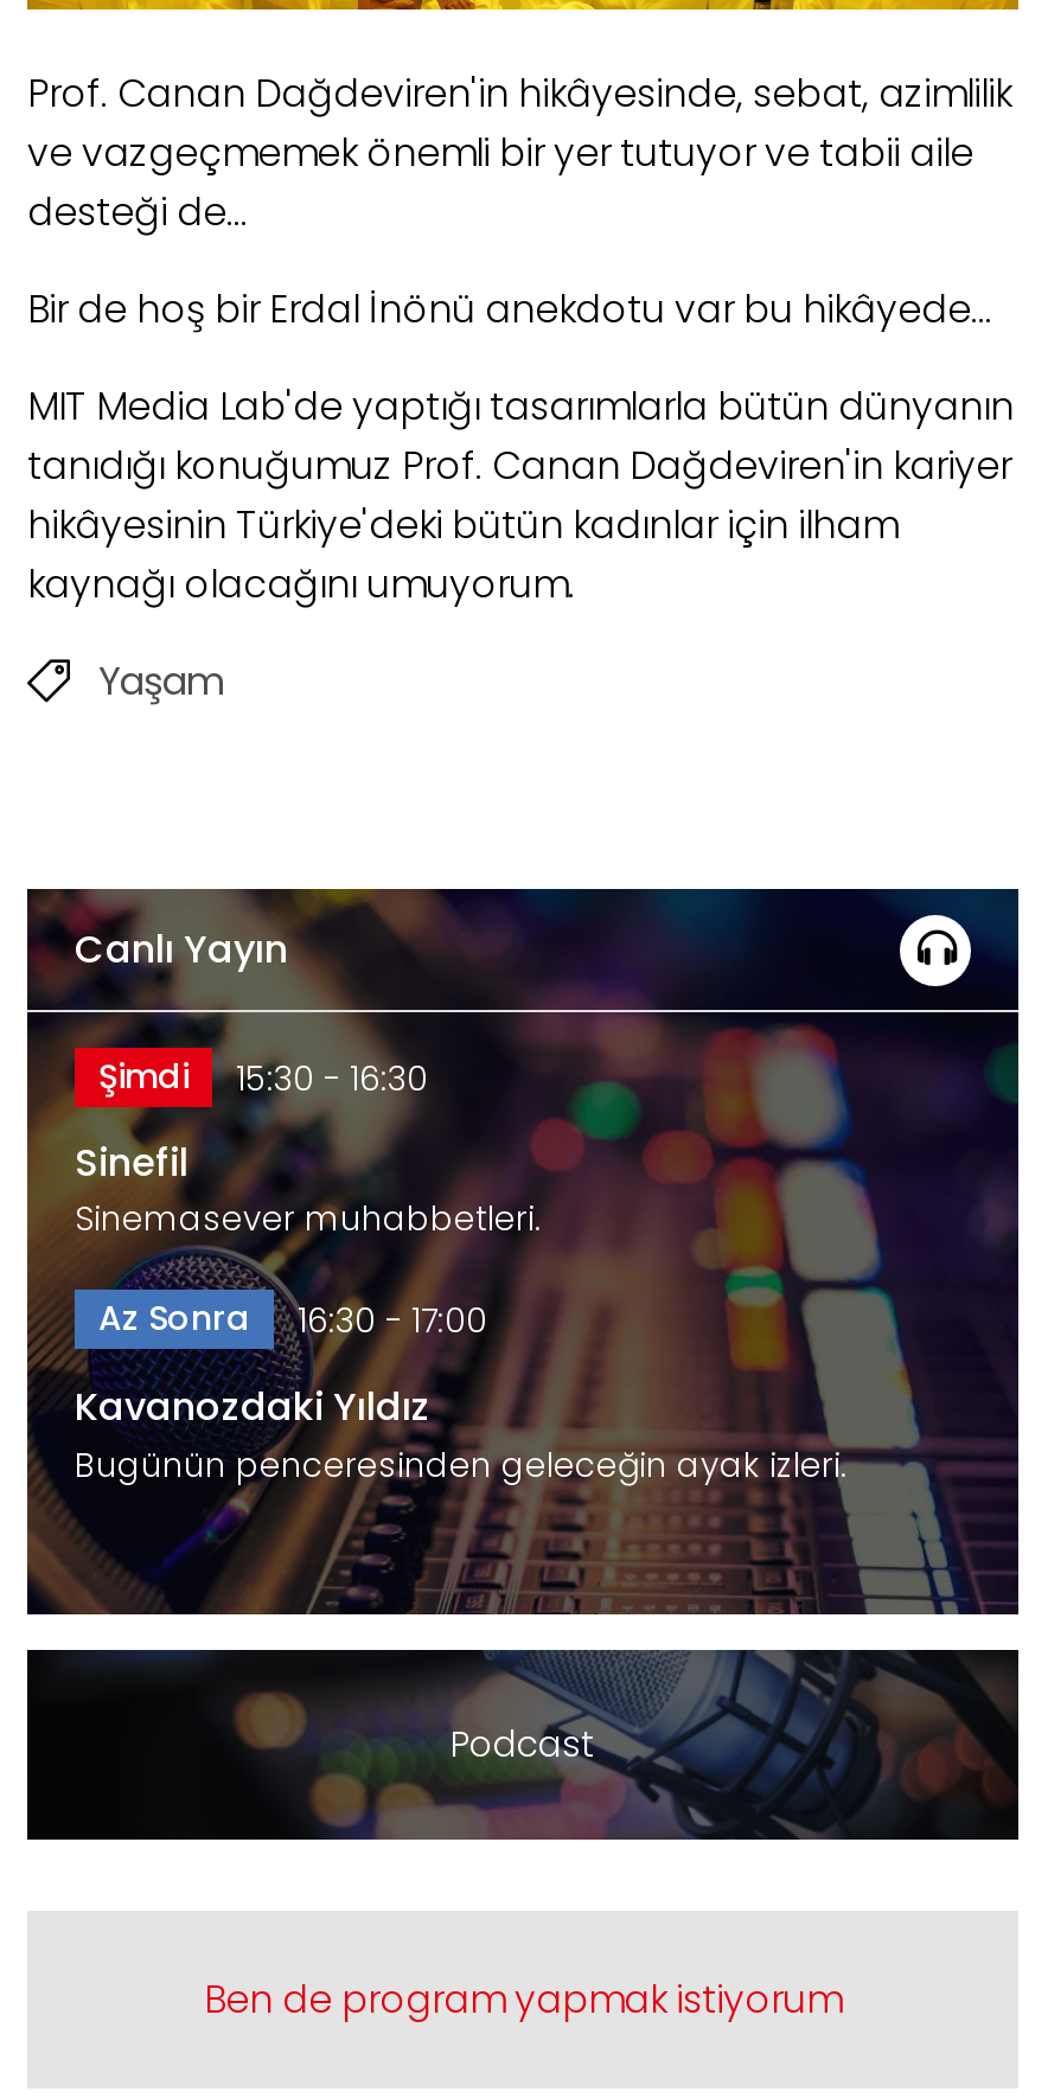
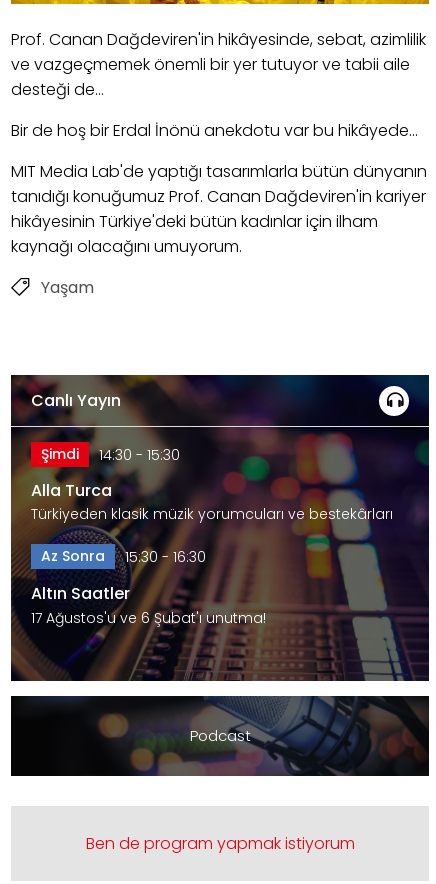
- Şimdi 15:30 - 16:30
+ Şimdi 14:30 - 15:30

- Sinefil
- Sinemasever muhabbetleri.
+ Alla Turca
+ Türkiyeden klasik müzik yorumcuları ve bestekârları

- Az Sonra 16:30 - 17:00
+ Az Sonra 15:30 - 16:30

- Kavanozdaki Yıldız
- Bugünün penceresinden geleceğin ayak izleri.
+ Altın Saatler
+ 17 Ağustos'u ve 6 Şubat'ı unutma!
